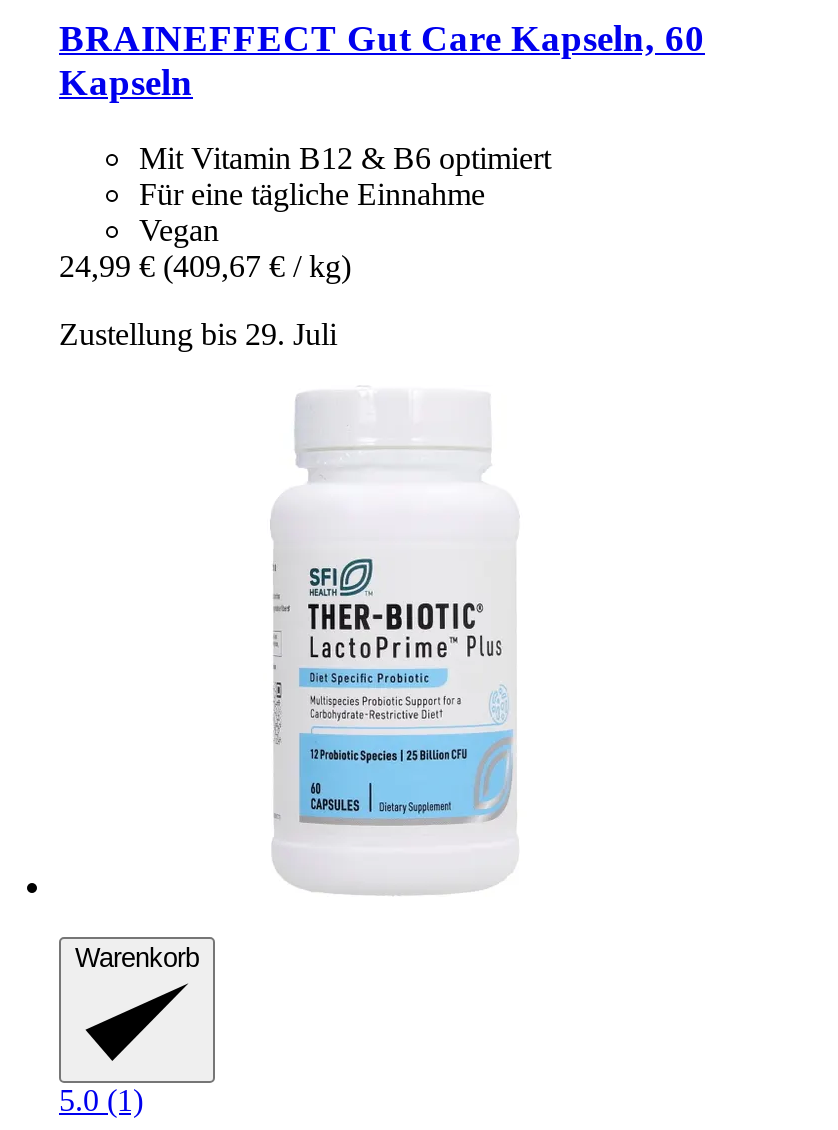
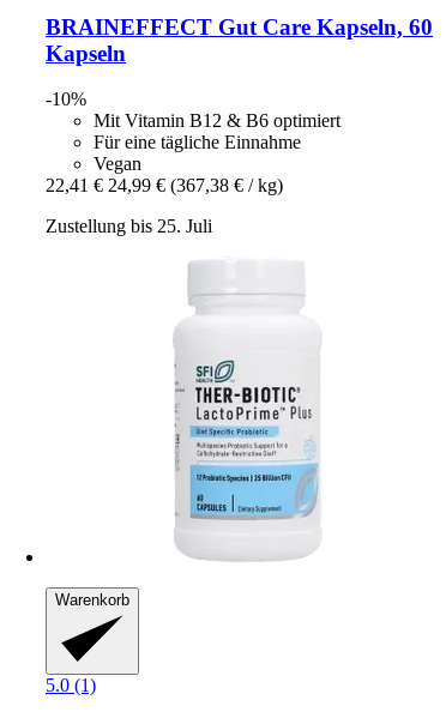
+ -10%

- 24,99 € (409,67 € / kg)
+ 22,41 € 24,99 € (367,38 € / kg)

- Zustellung bis 29. Juli
+ Zustellung bis 25. Juli
